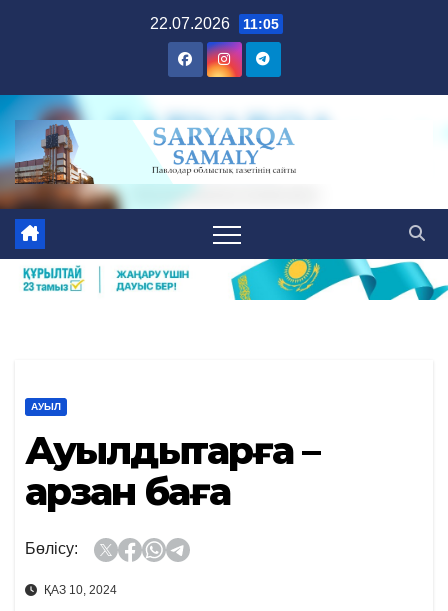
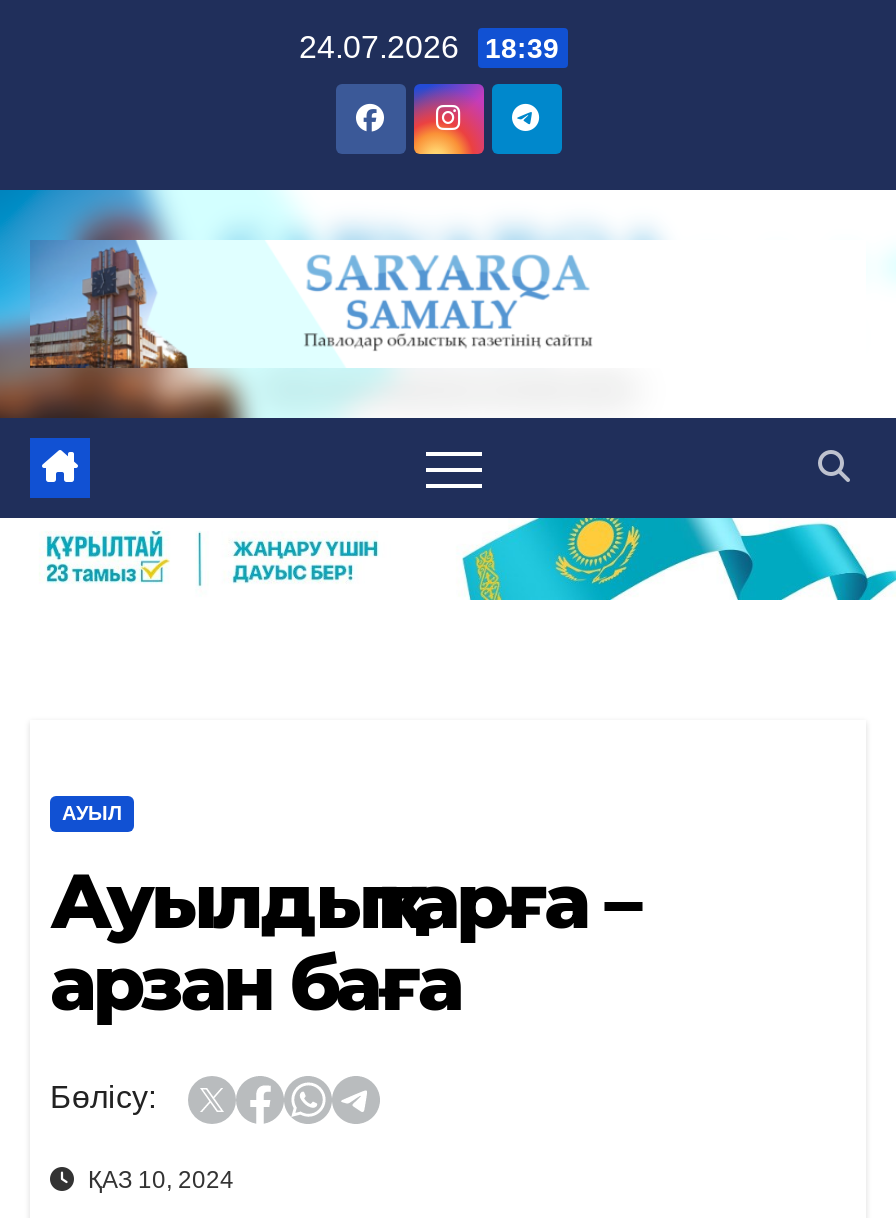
- 22.07.2026 11:05
+ 24.07.2026 18:39
